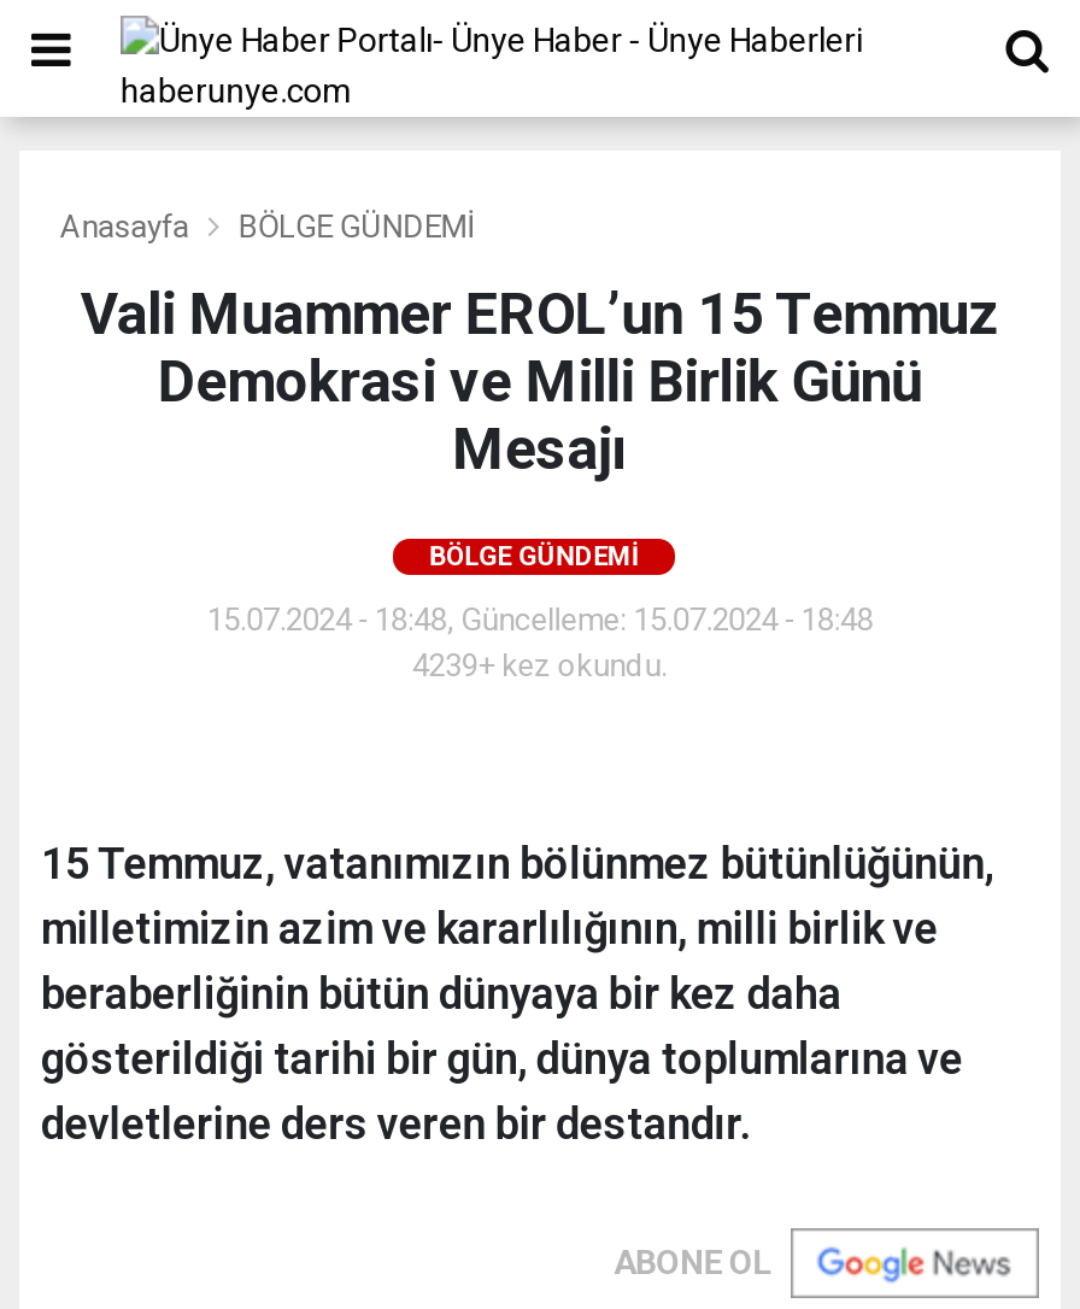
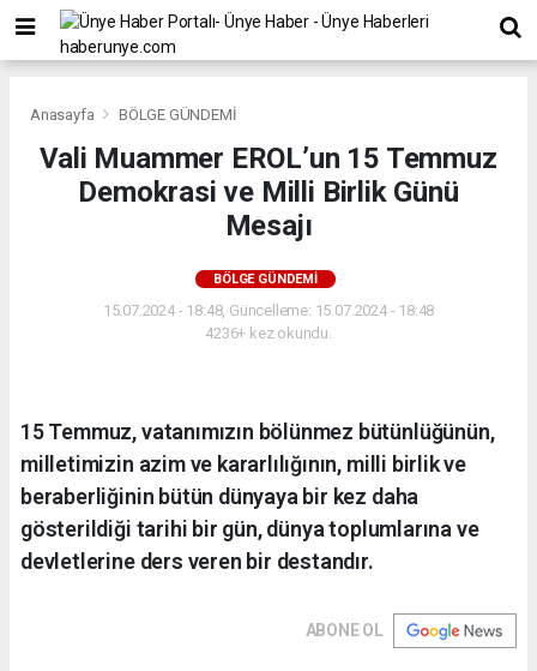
- 4239+ kez okundu.
+ 4236+ kez okundu.
